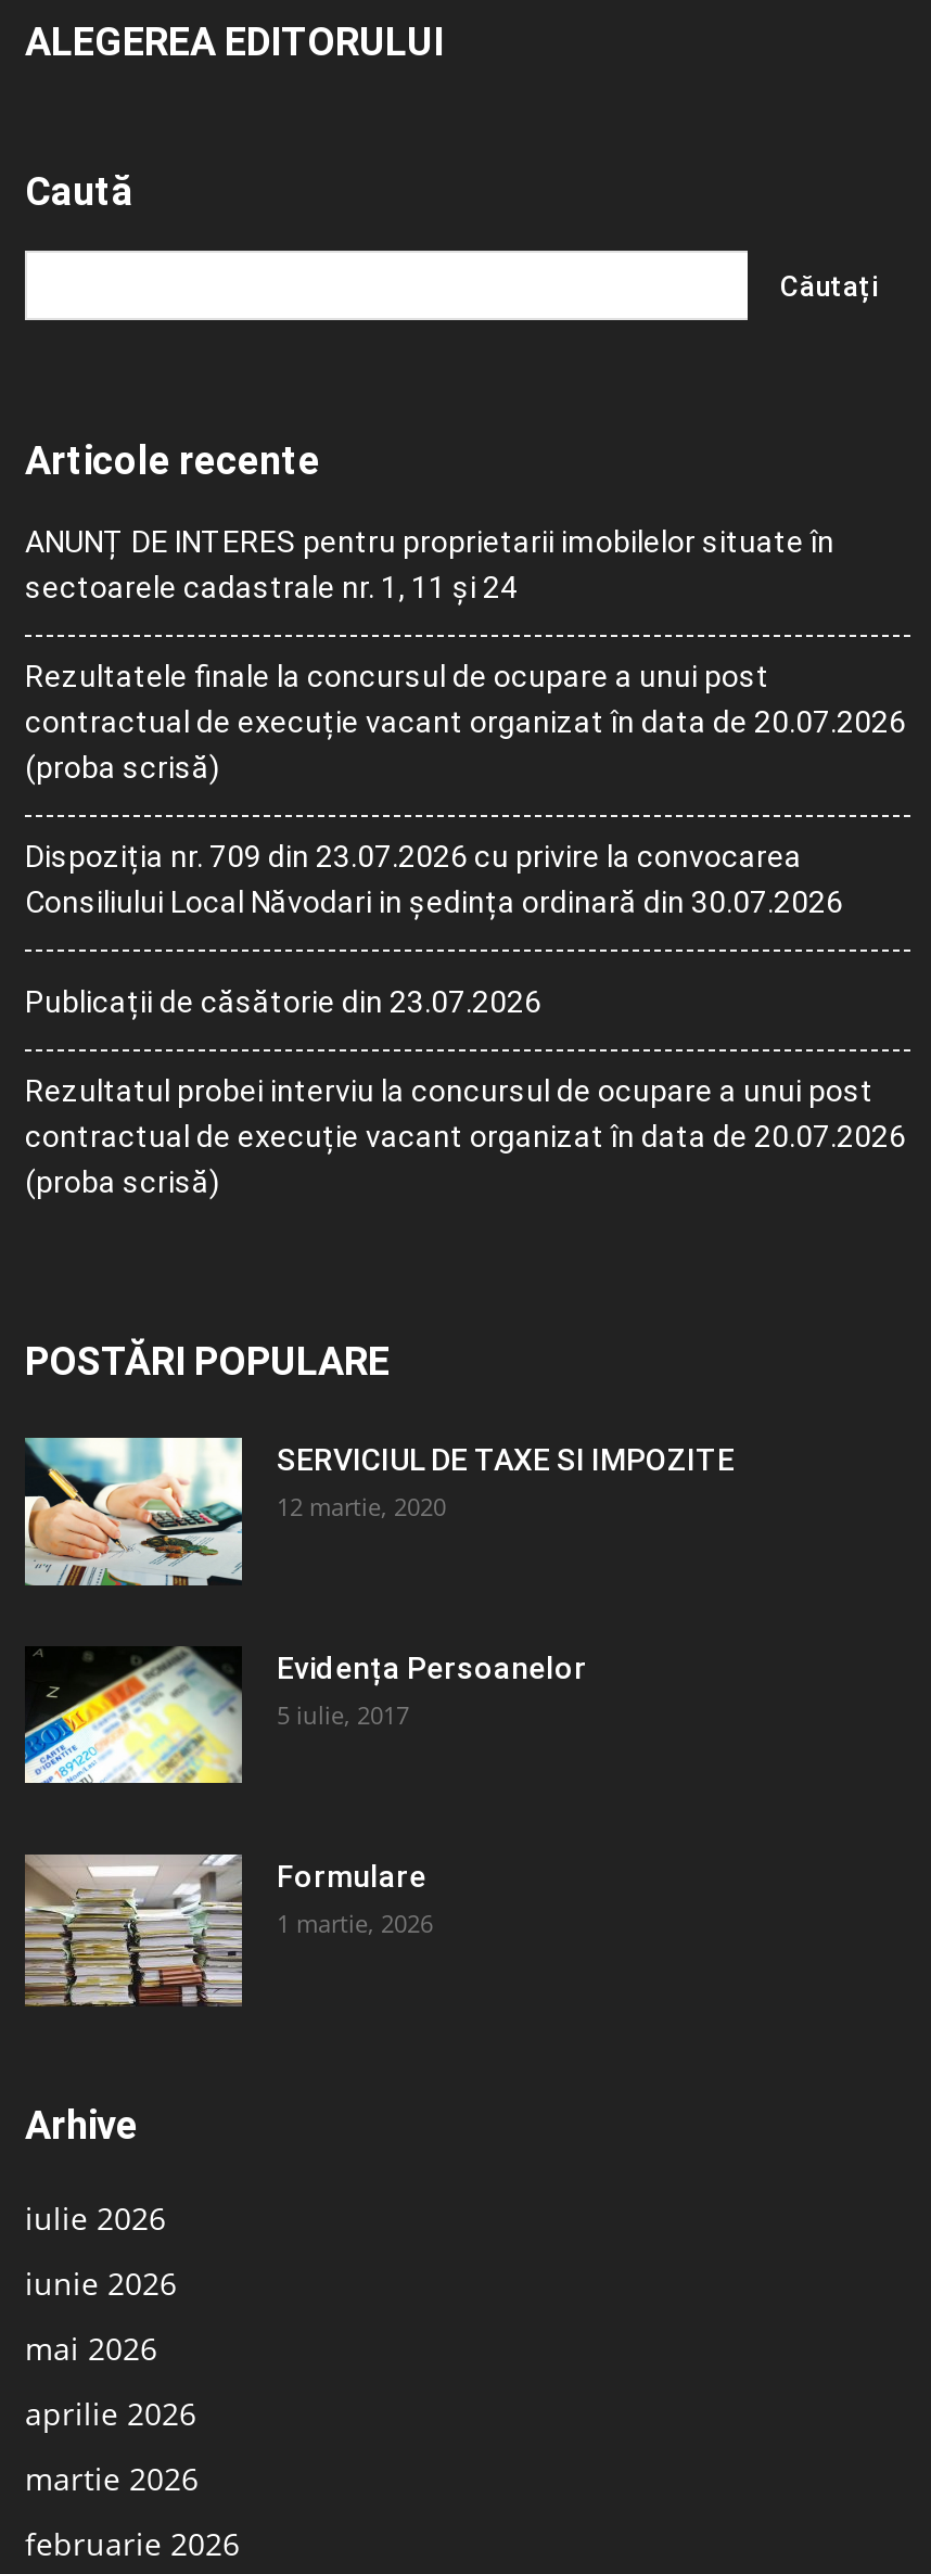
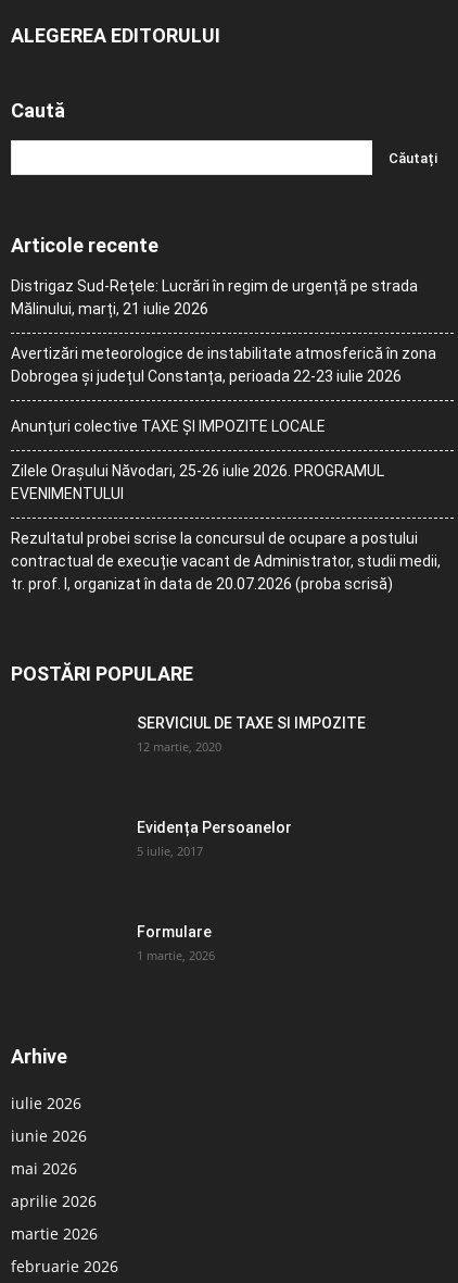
- ANUNȚ DE INTERES pentru proprietarii imobilelor situate în
- sectoarele cadastrale nr. 1, 11 și 24
+ Distrigaz Sud-Rețele: Lucrări în regim de urgență pe strada
+ Mălinului, marți, 21 iulie 2026

- Rezultatele finale la concursul de ocupare a unui post
- contractual de execuție vacant organizat în data de 20.07.2026
- (proba scrisă)
+ Avertizări meteorologice de instabilitate atmosferică în zona
+ Dobrogea și județul Constanța, perioada 22-23 iulie 2026

- Dispoziția nr. 709 din 23.07.2026 cu privire la convocarea
- Consiliului Local Năvodari in ședința ordinară din 30.07.2026
+ Anunțuri colective TAXE ȘI IMPOZITE LOCALE

- Publicații de căsătorie din 23.07.2026
+ Zilele Orașului Năvodari, 25-26 iulie 2026. PROGRAMUL
+ EVENIMENTULUI

- Rezultatul probei interviu la concursul de ocupare a unui post
- contractual de execuție vacant organizat în data de 20.07.2026
- (proba scrisă)
+ Rezultatul probei scrise la concursul de ocupare a postului
+ contractual de execuție vacant de Administrator, studii medii,
+ tr. prof. I, organizat în data de 20.07.2026 (proba scrisă)

- [image]

- [image]

- [image]
